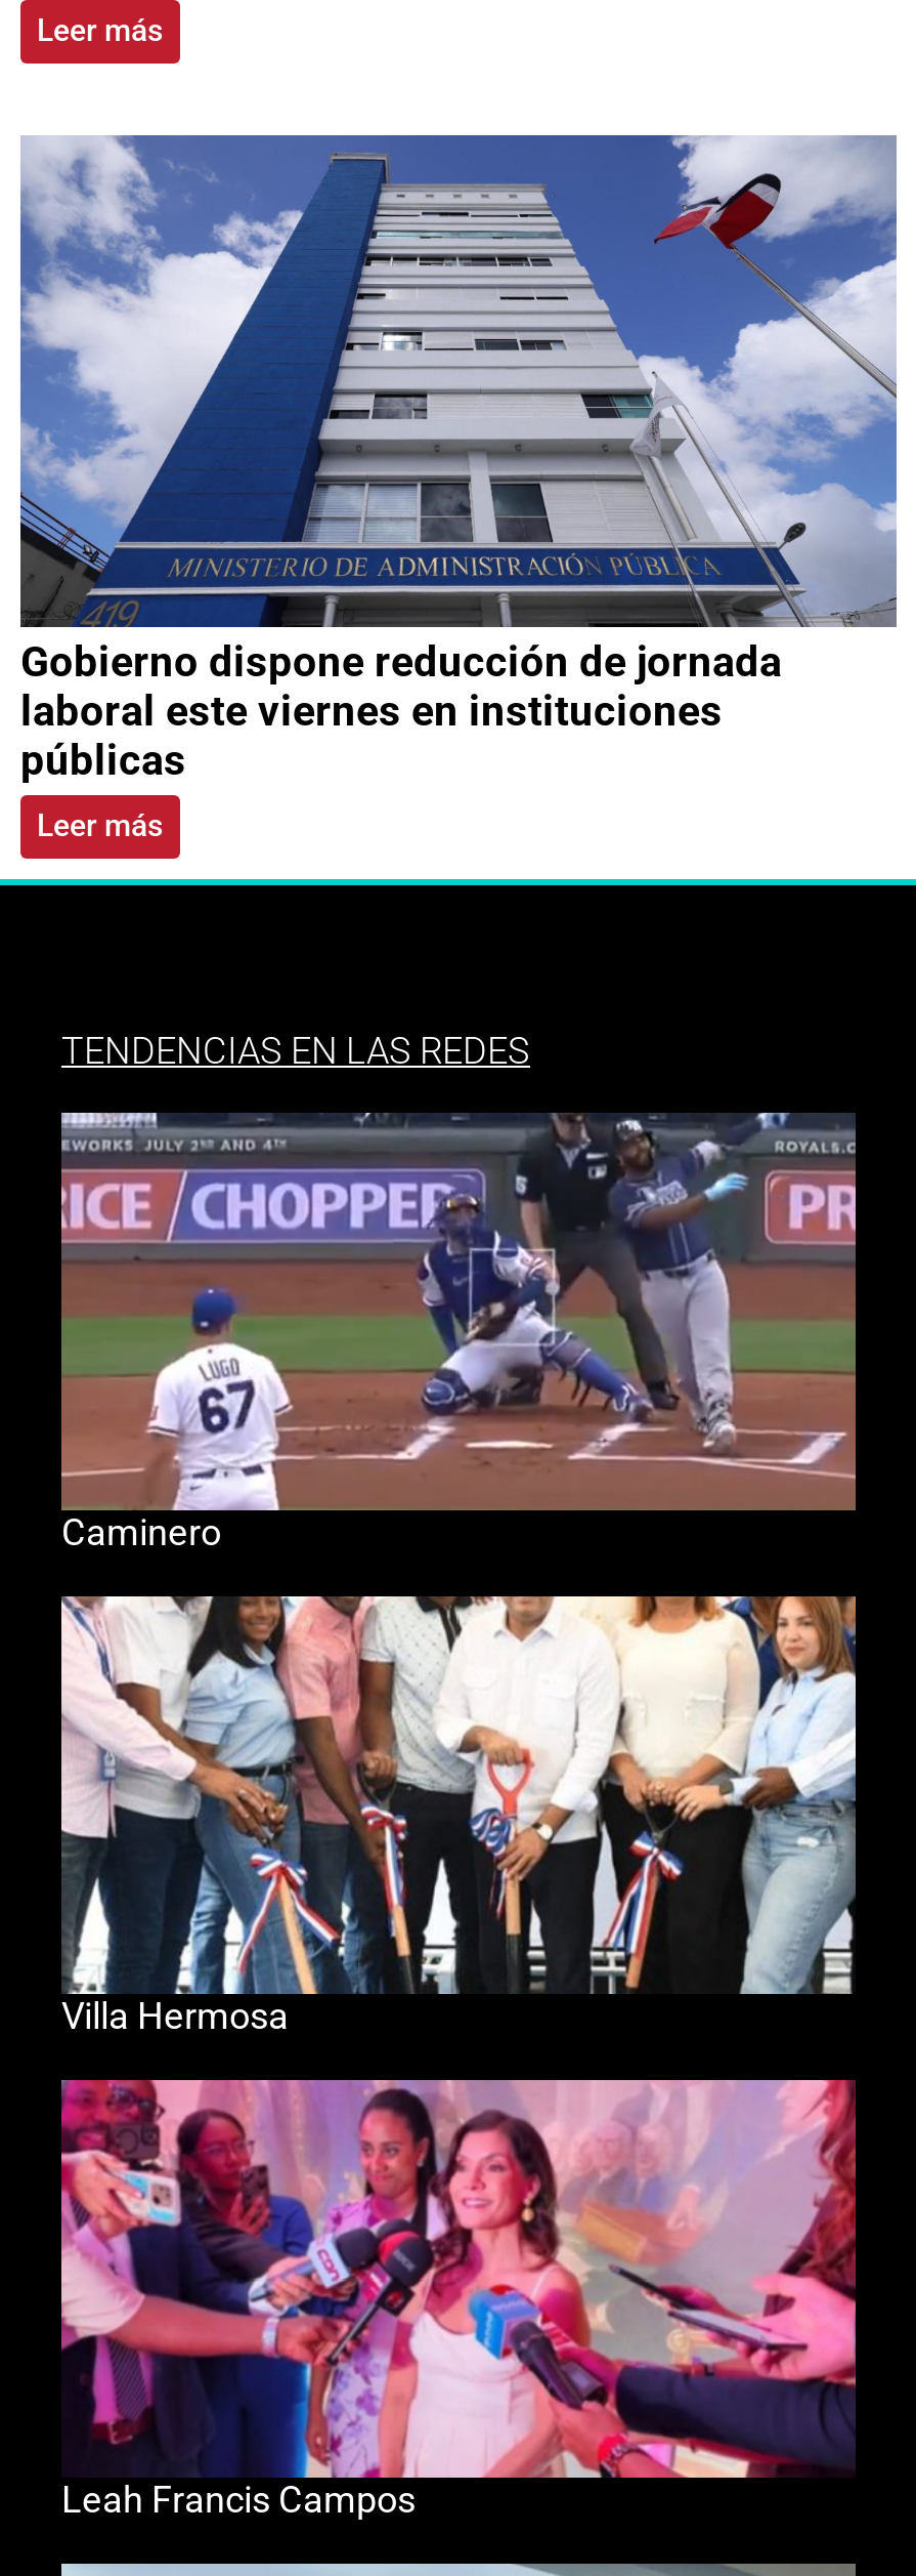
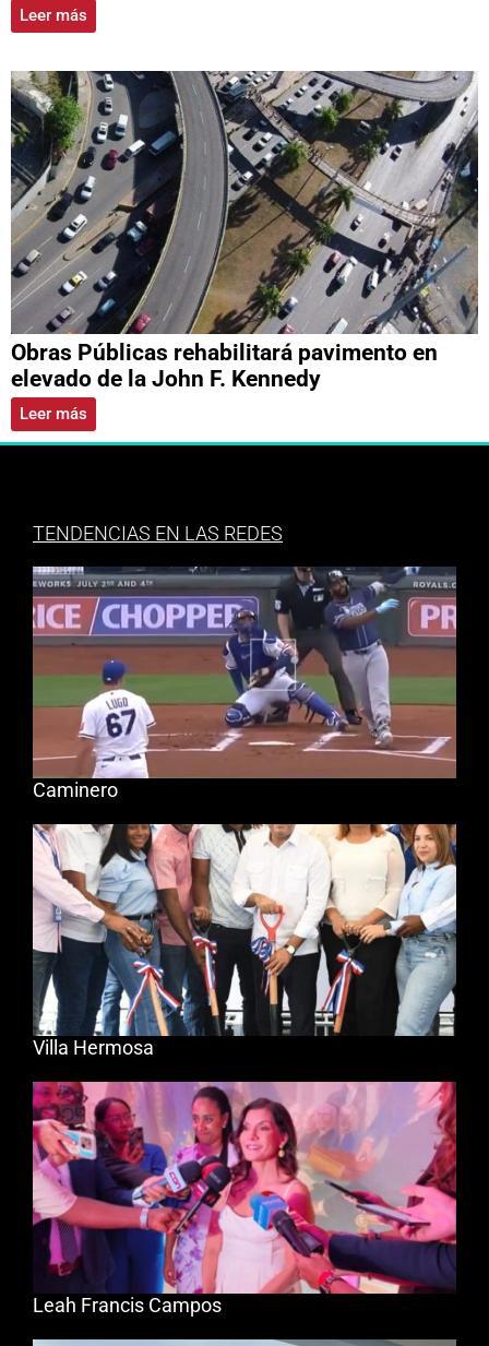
- [image]
- Gobierno dispone reducción de jornada
- laboral este viernes en instituciones
- públicas
+ [image]
+ Obras Públicas rehabilitará pavimento en
+ elevado de la John F. Kennedy
